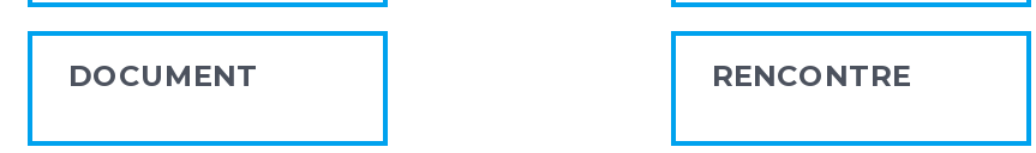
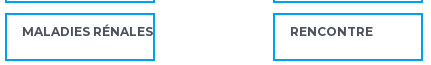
- DOCUMENT
+ MALADIES RÉNALES
